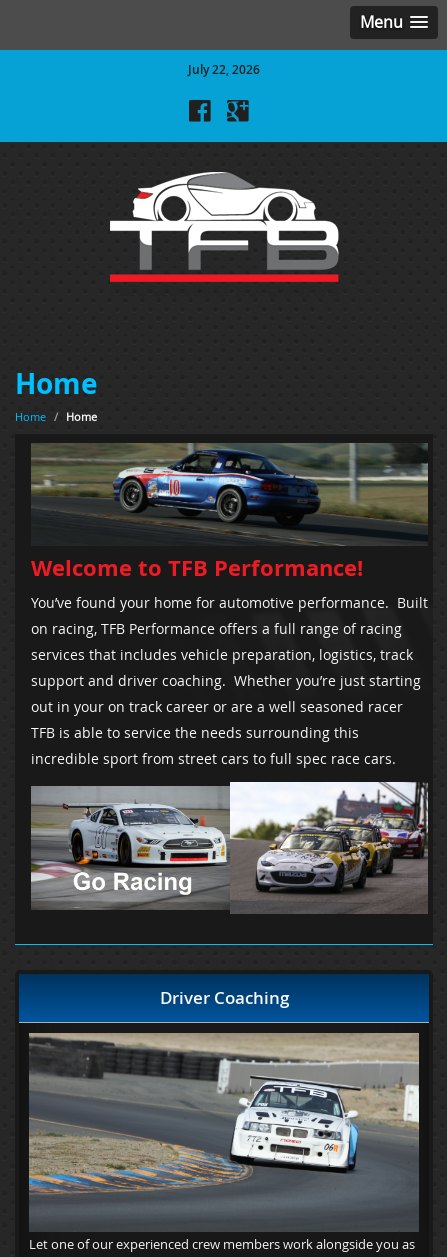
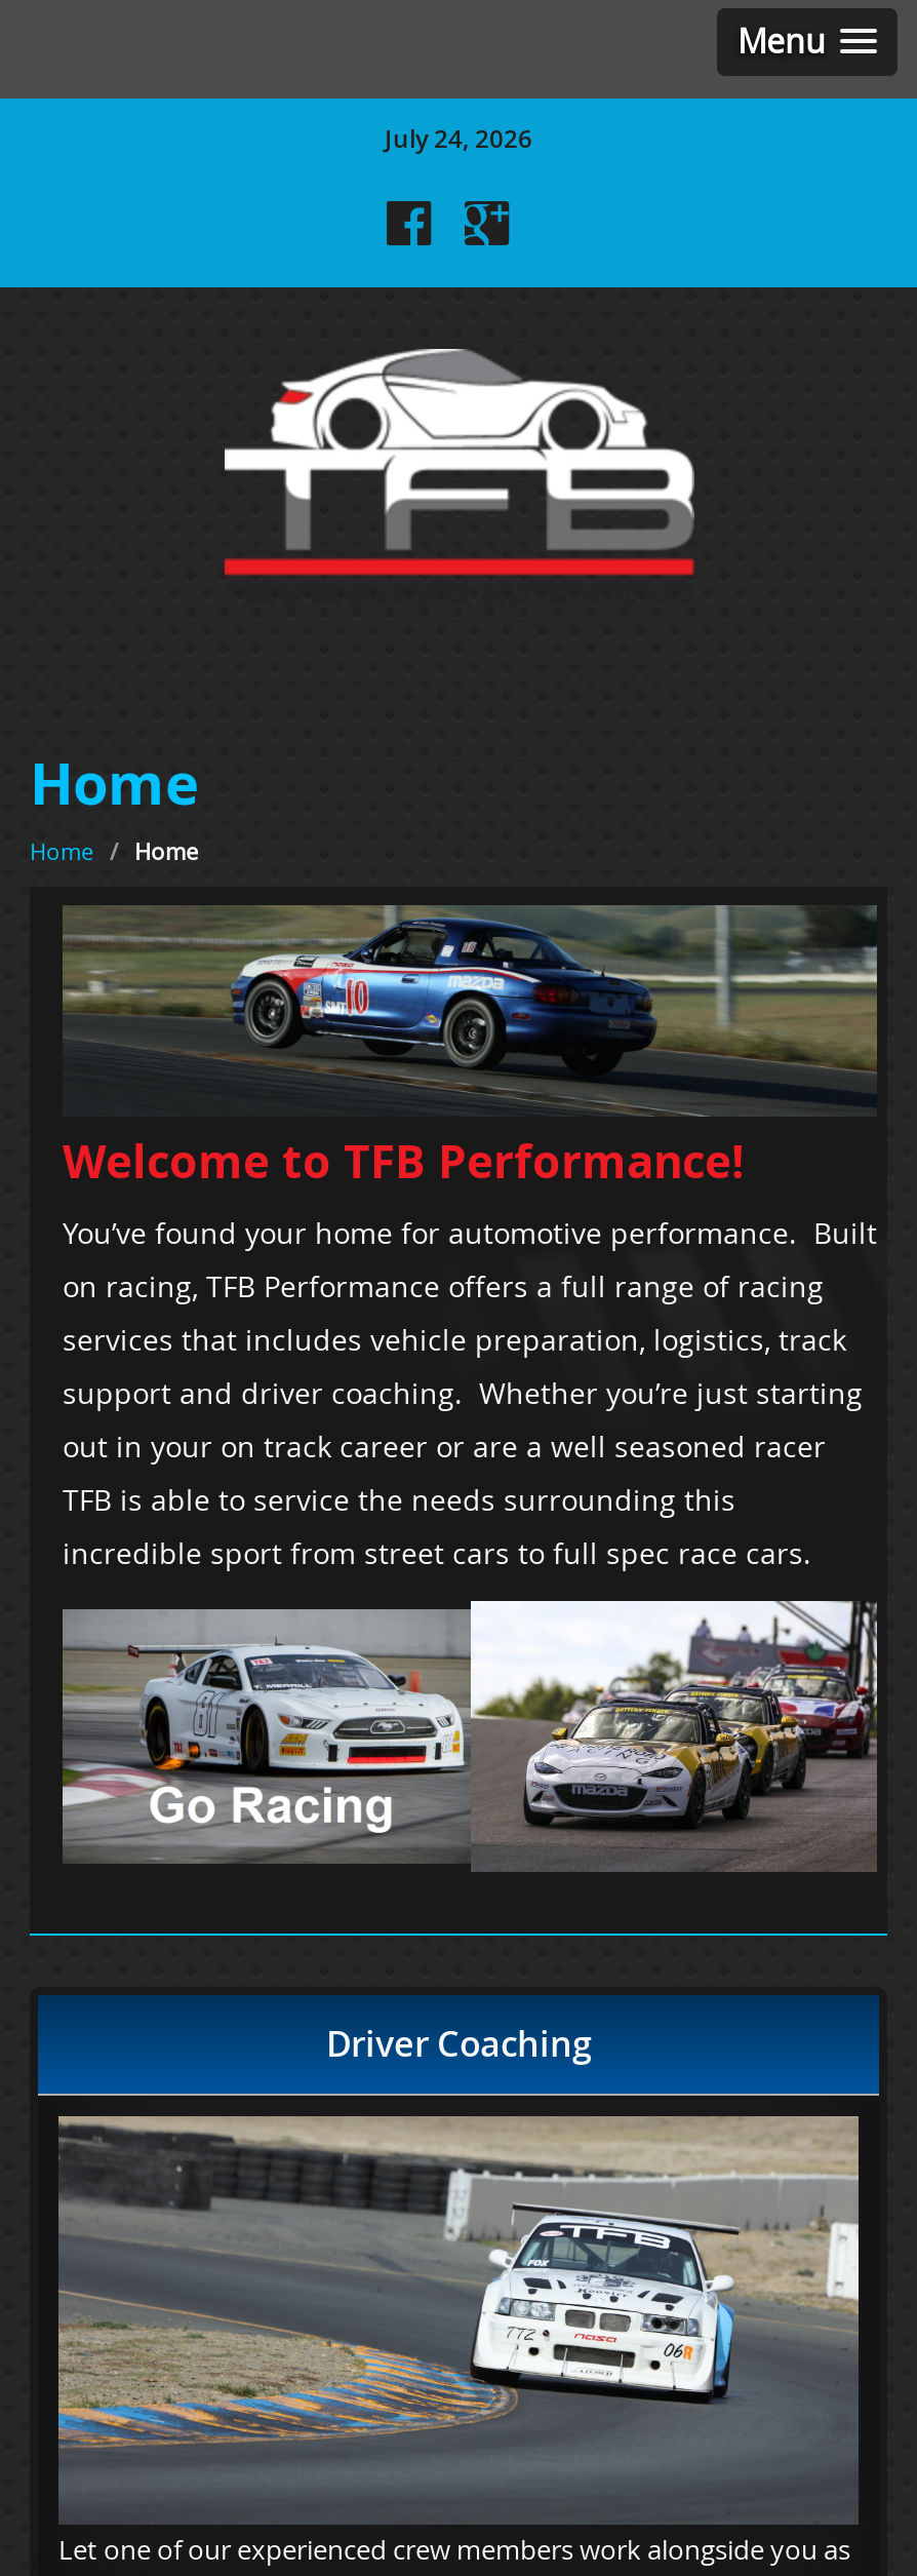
- July 22, 2026
+ July 24, 2026
